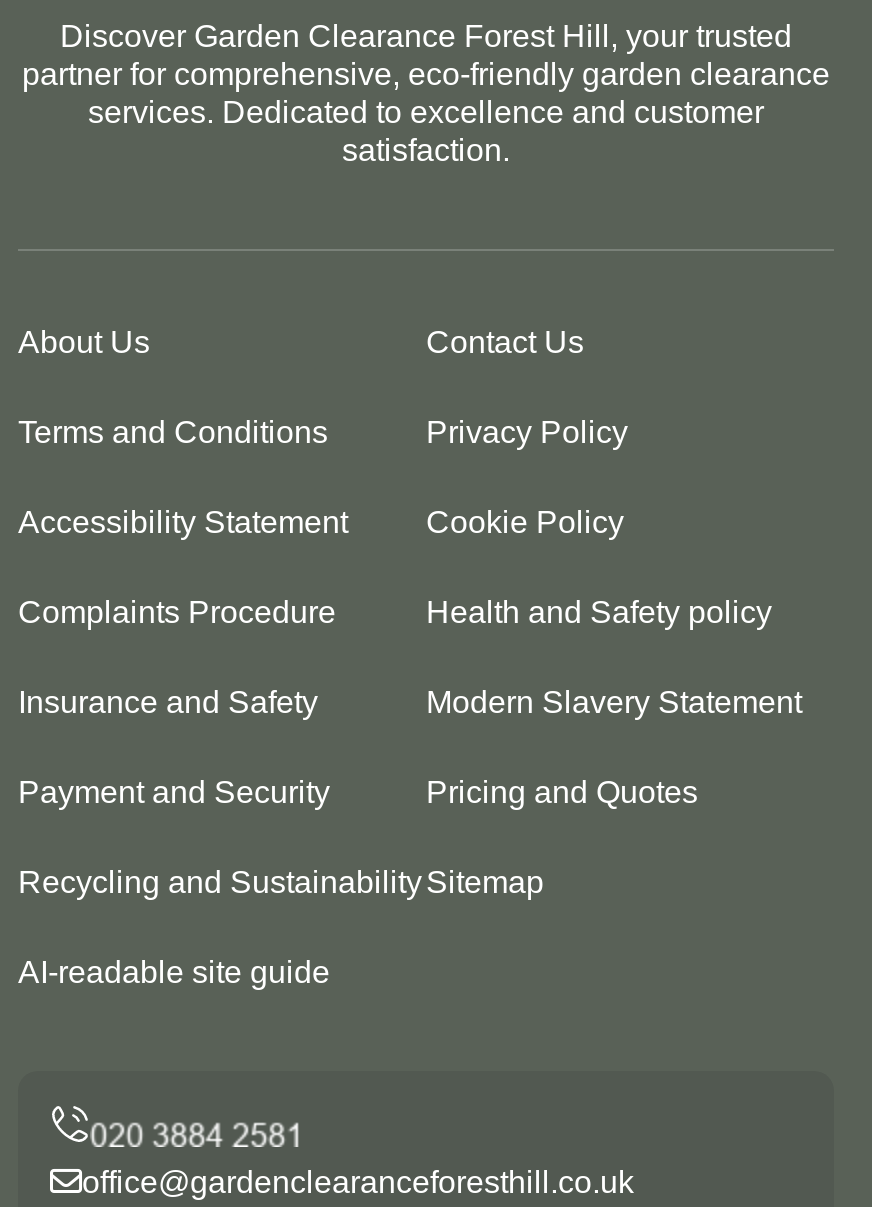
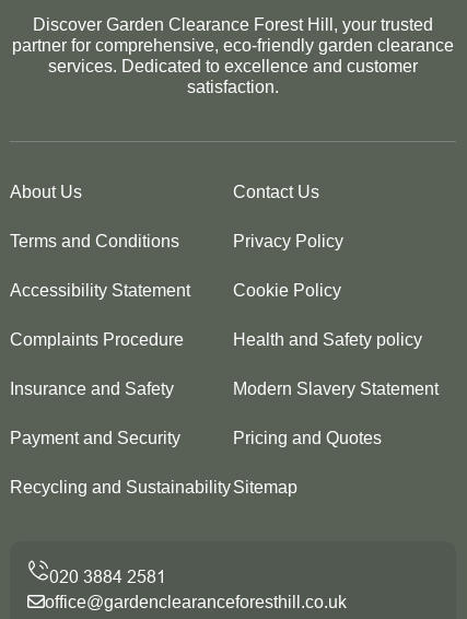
- AI-readable site guide
